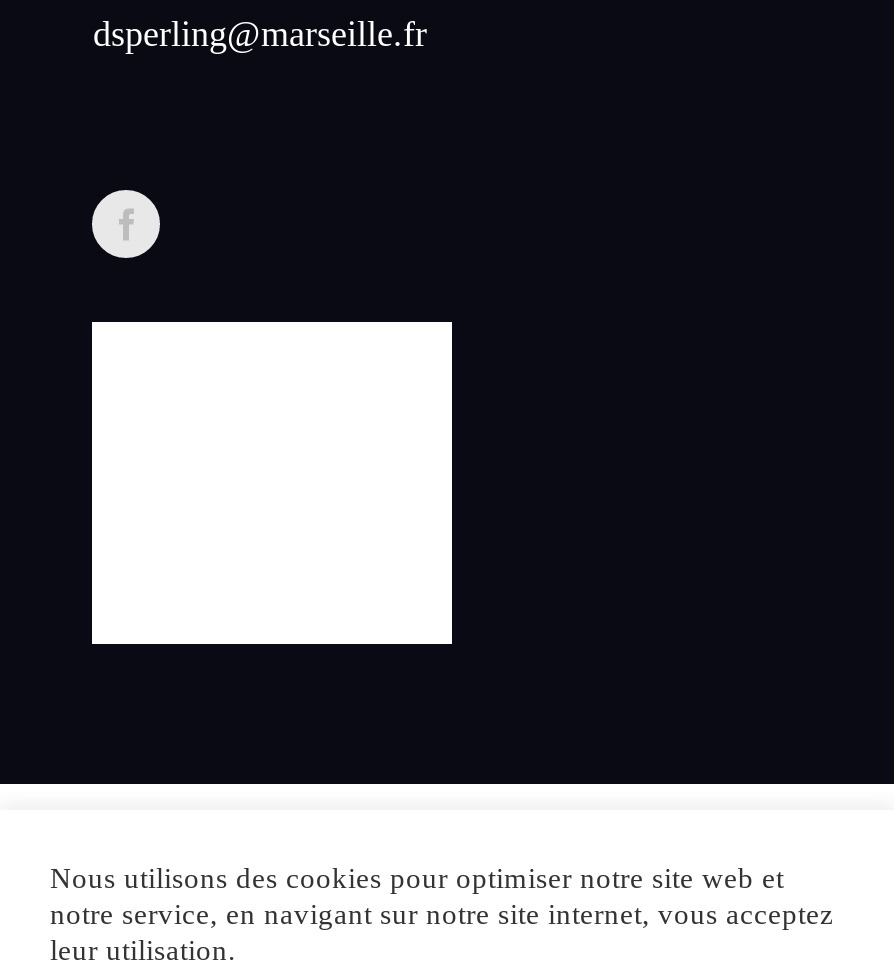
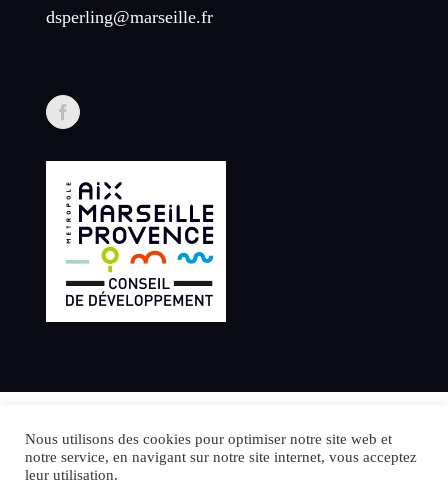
+ [image]
